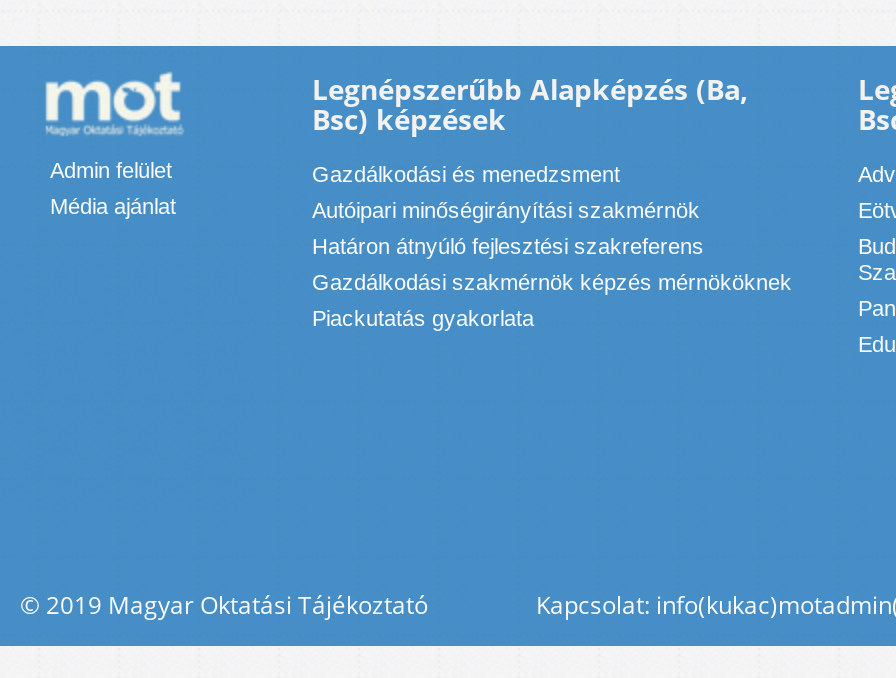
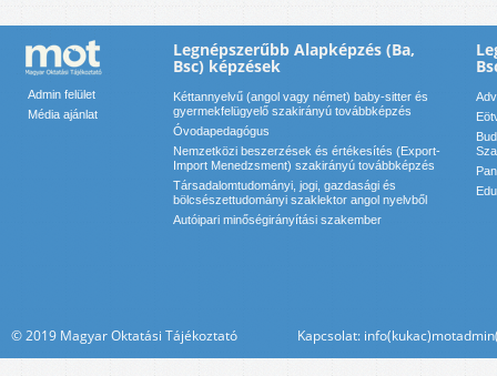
- Gazdálkodási és menedzsment
+ Kéttannyelvű (angol vagy német) baby-sitter és
+ gyermekfelügyelő szakirányú továbbképzés

- Autóipari minőségirányítási szakmérnök
+ Óvodapedagógus

- Határon átnyúló fejlesztési szakreferens
+ Nemzetközi beszerzések és értékesítés (Export-
+ Import Menedzsment) szakirányú továbbképzés

- Gazdálkodási szakmérnök képzés mérnököknek
+ Társadalomtudományi, jogi, gazdasági és
+ bölcsészettudományi szaklektor angol nyelvből

- Piackutatás gyakorlata
+ Autóipari minőségirányítási szakember
